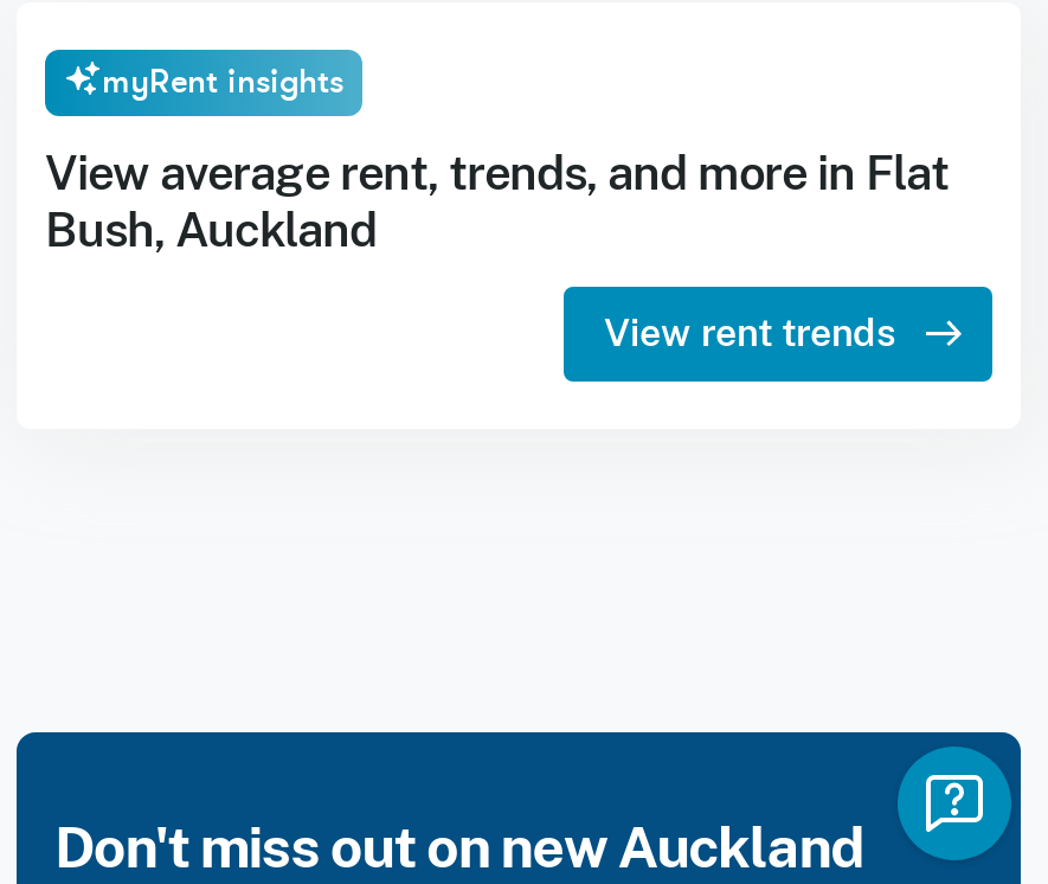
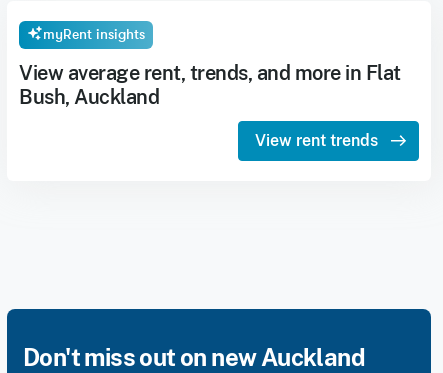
- [image]
